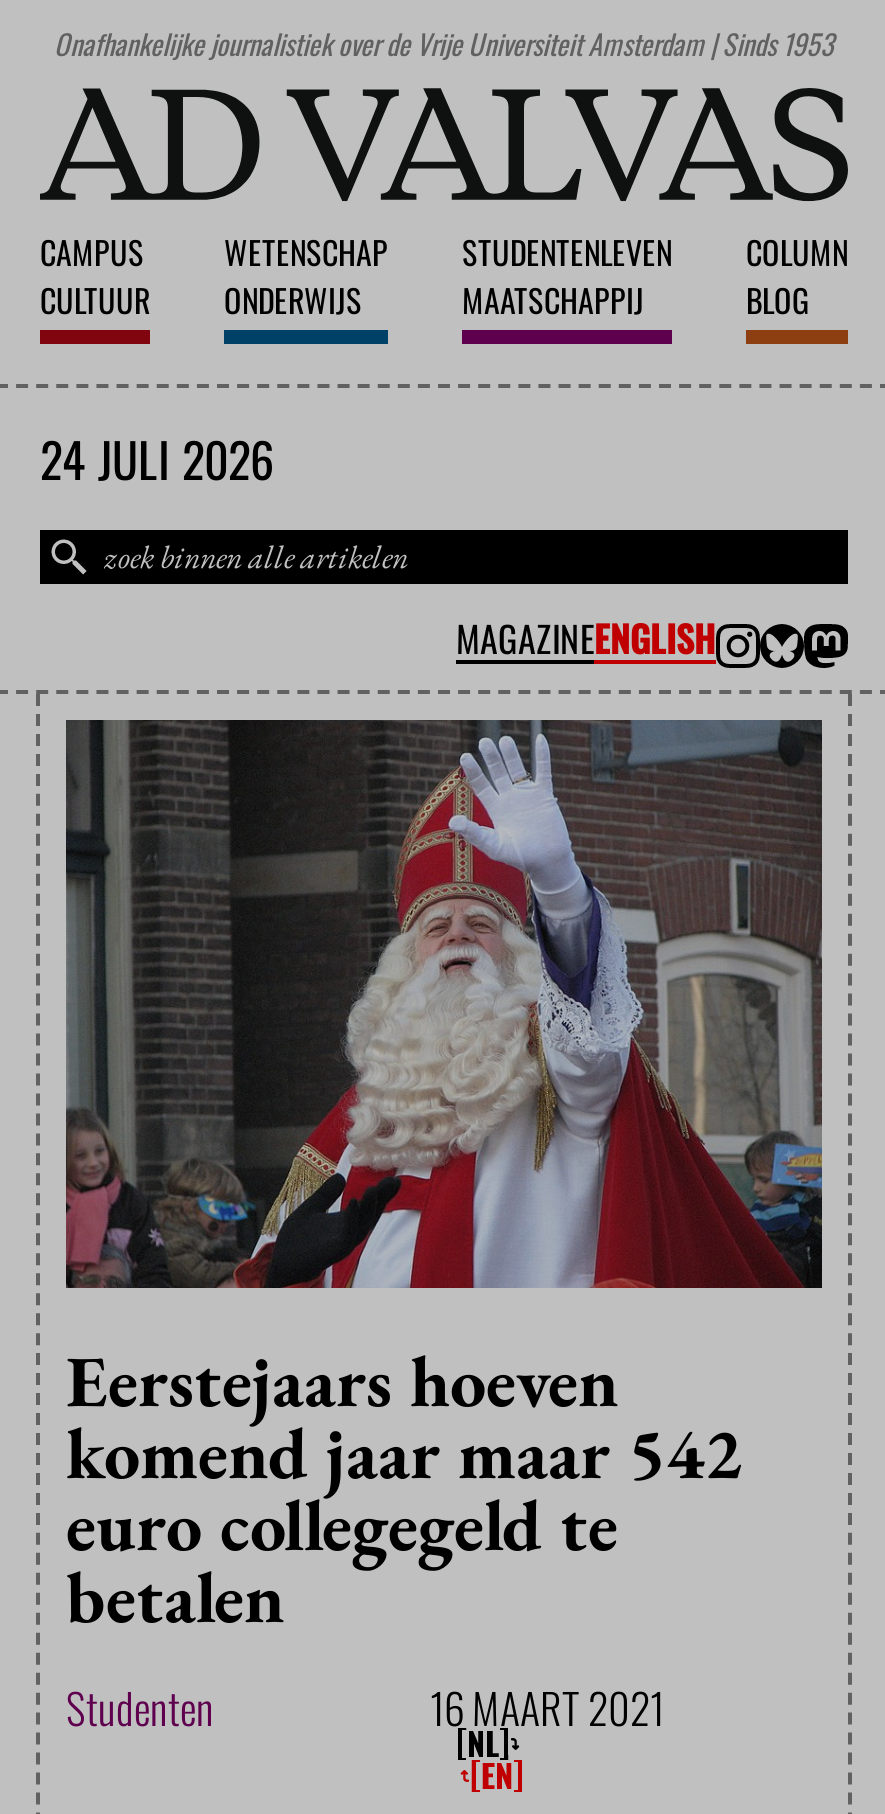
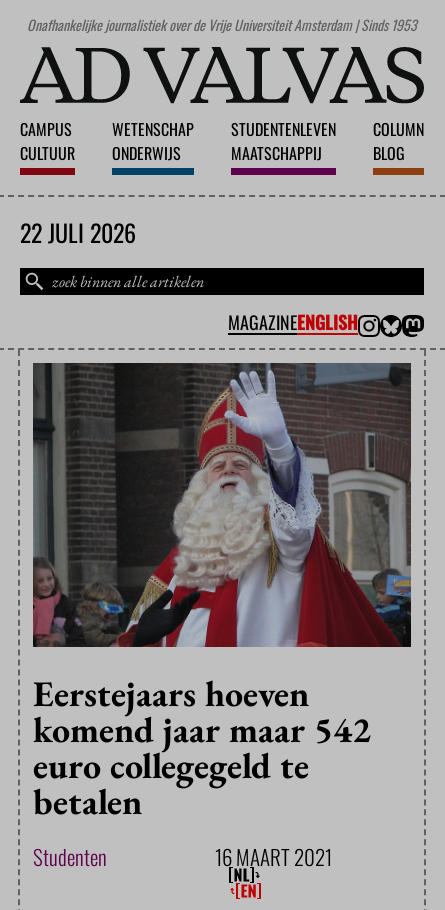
- 24 JULI 2026
+ 22 JULI 2026
